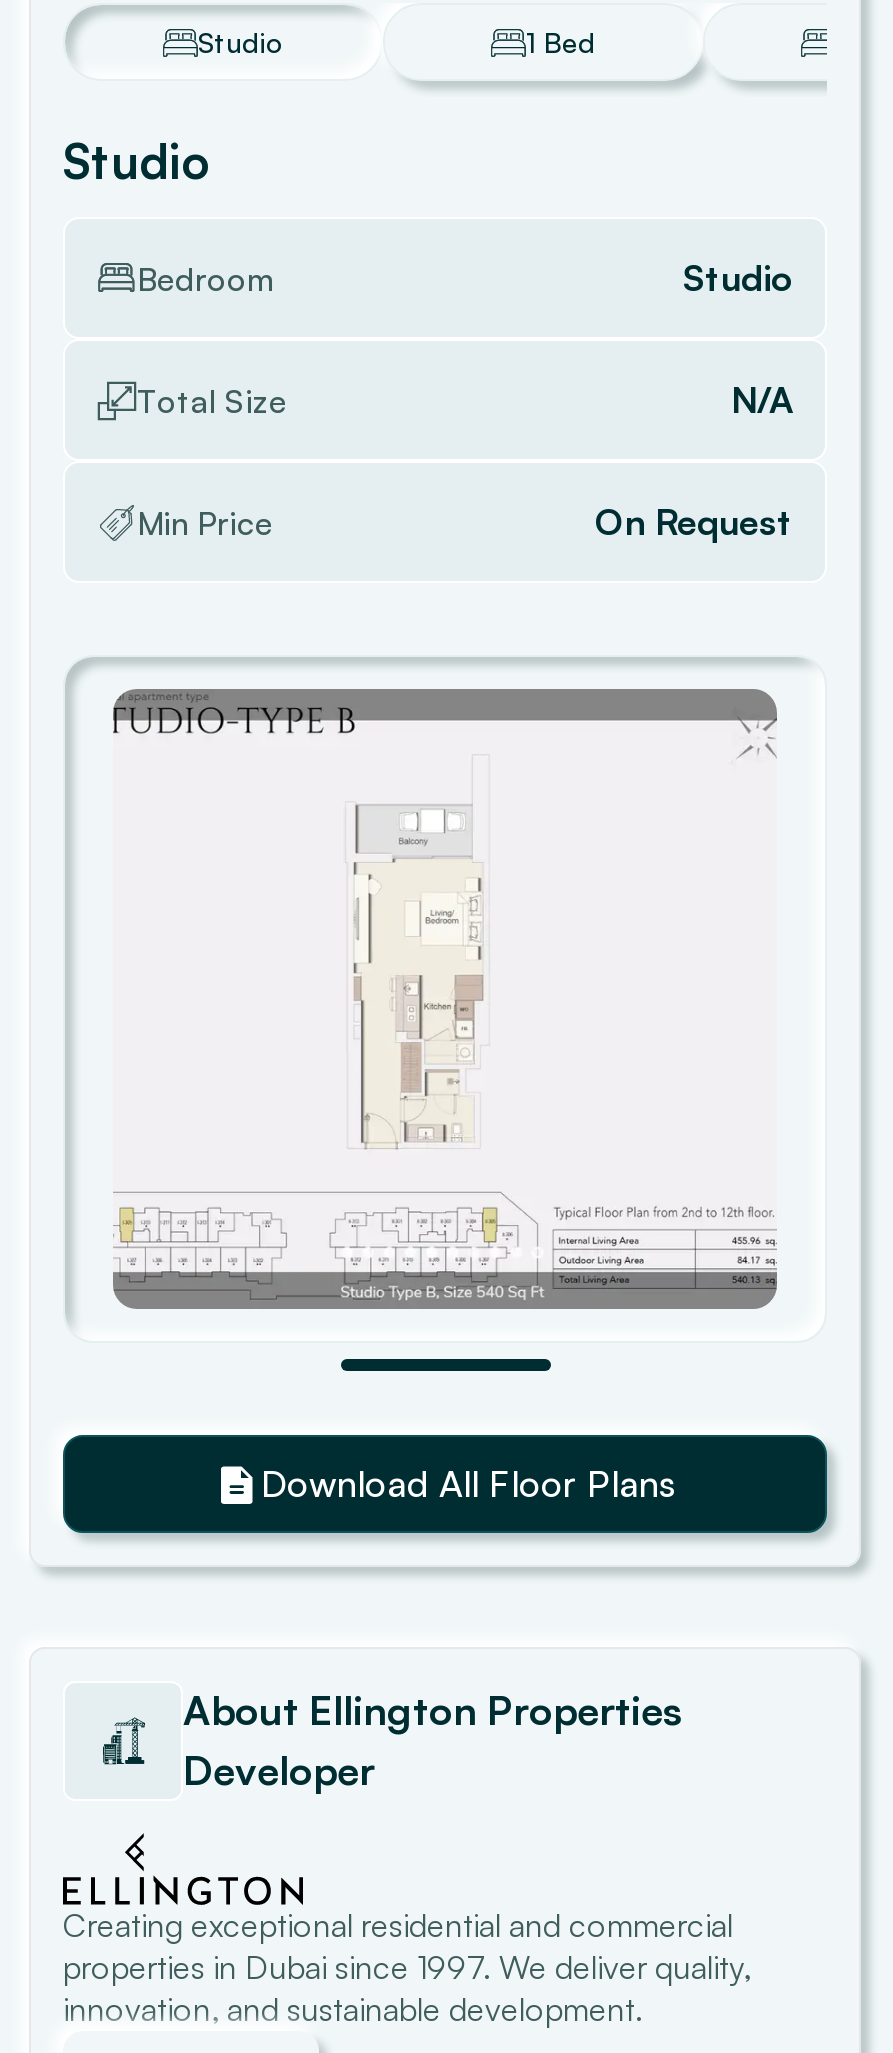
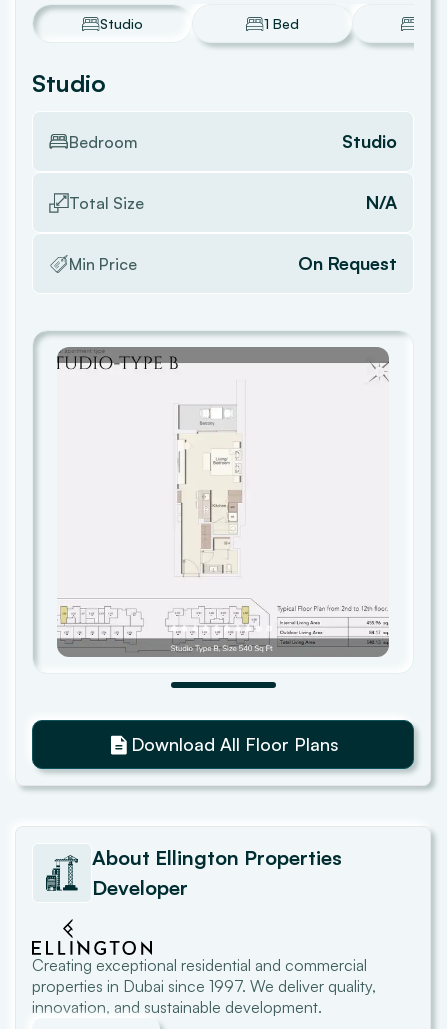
- [image]
+ [image]
